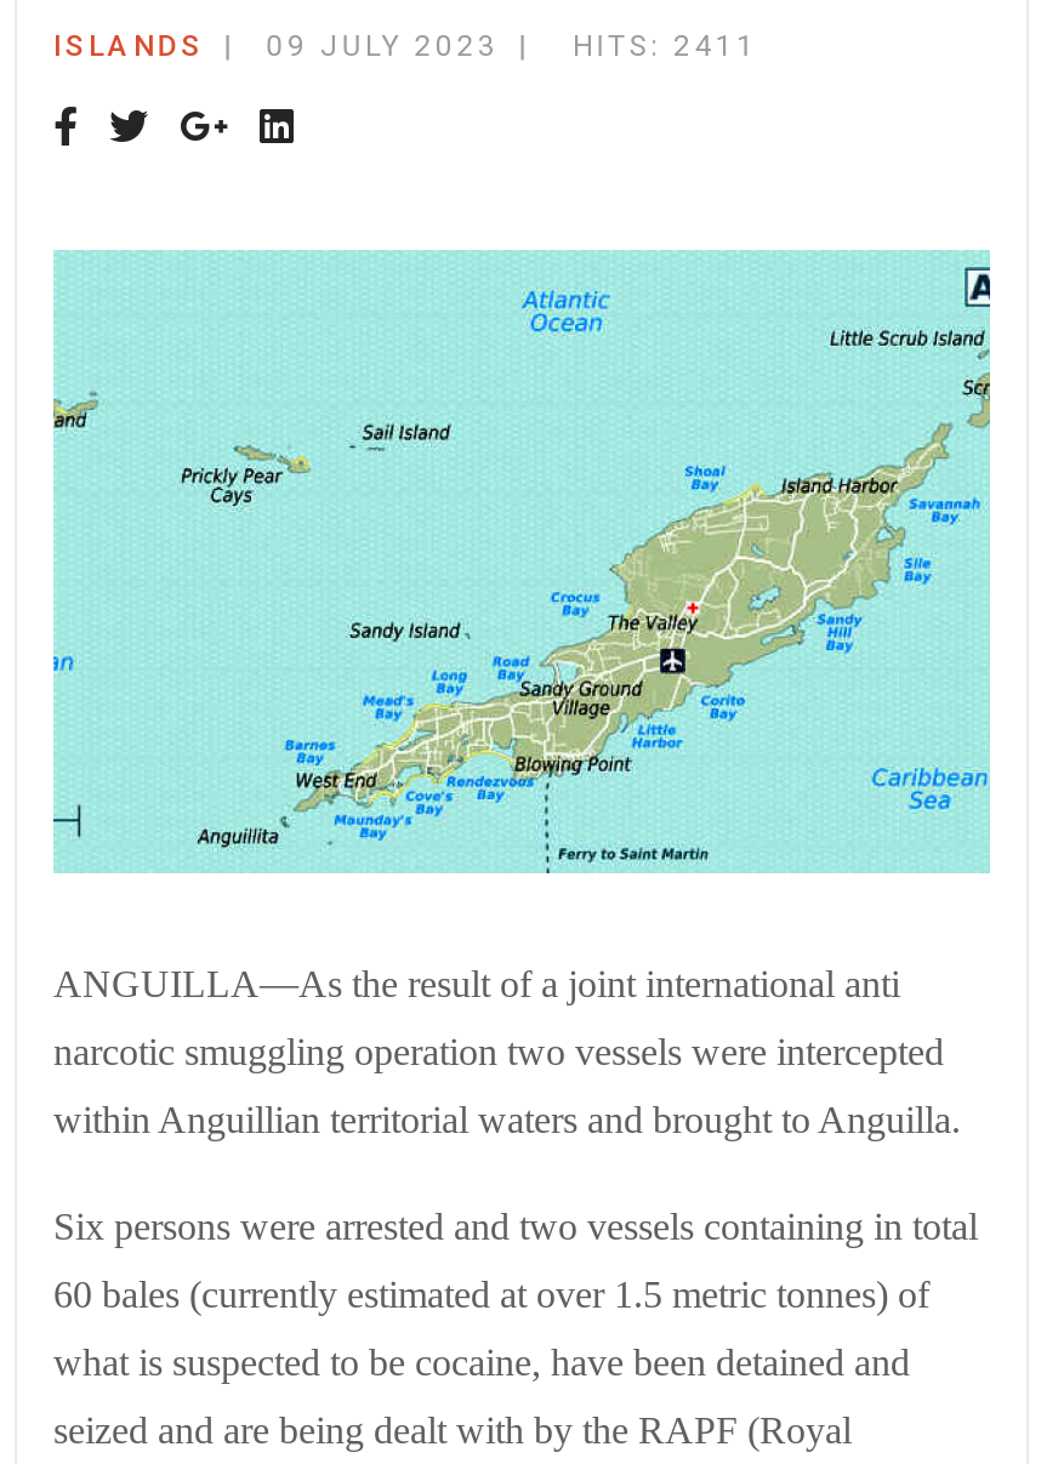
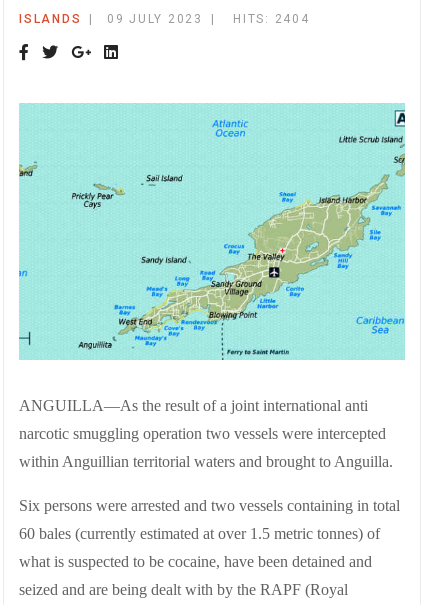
- HITS: 2411
+ HITS: 2404
